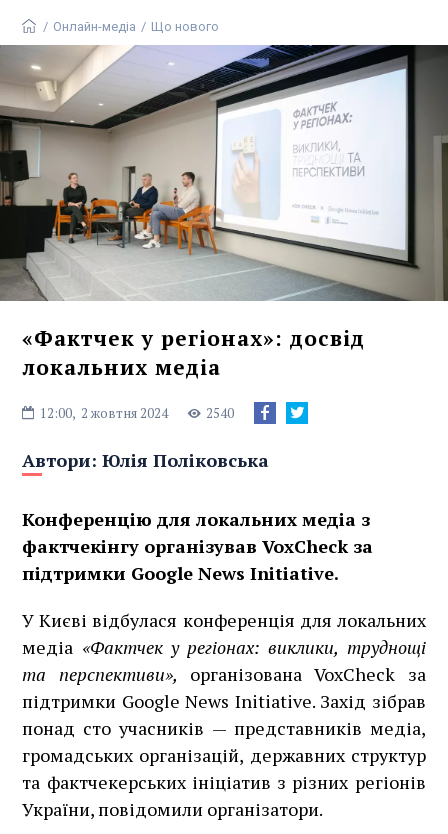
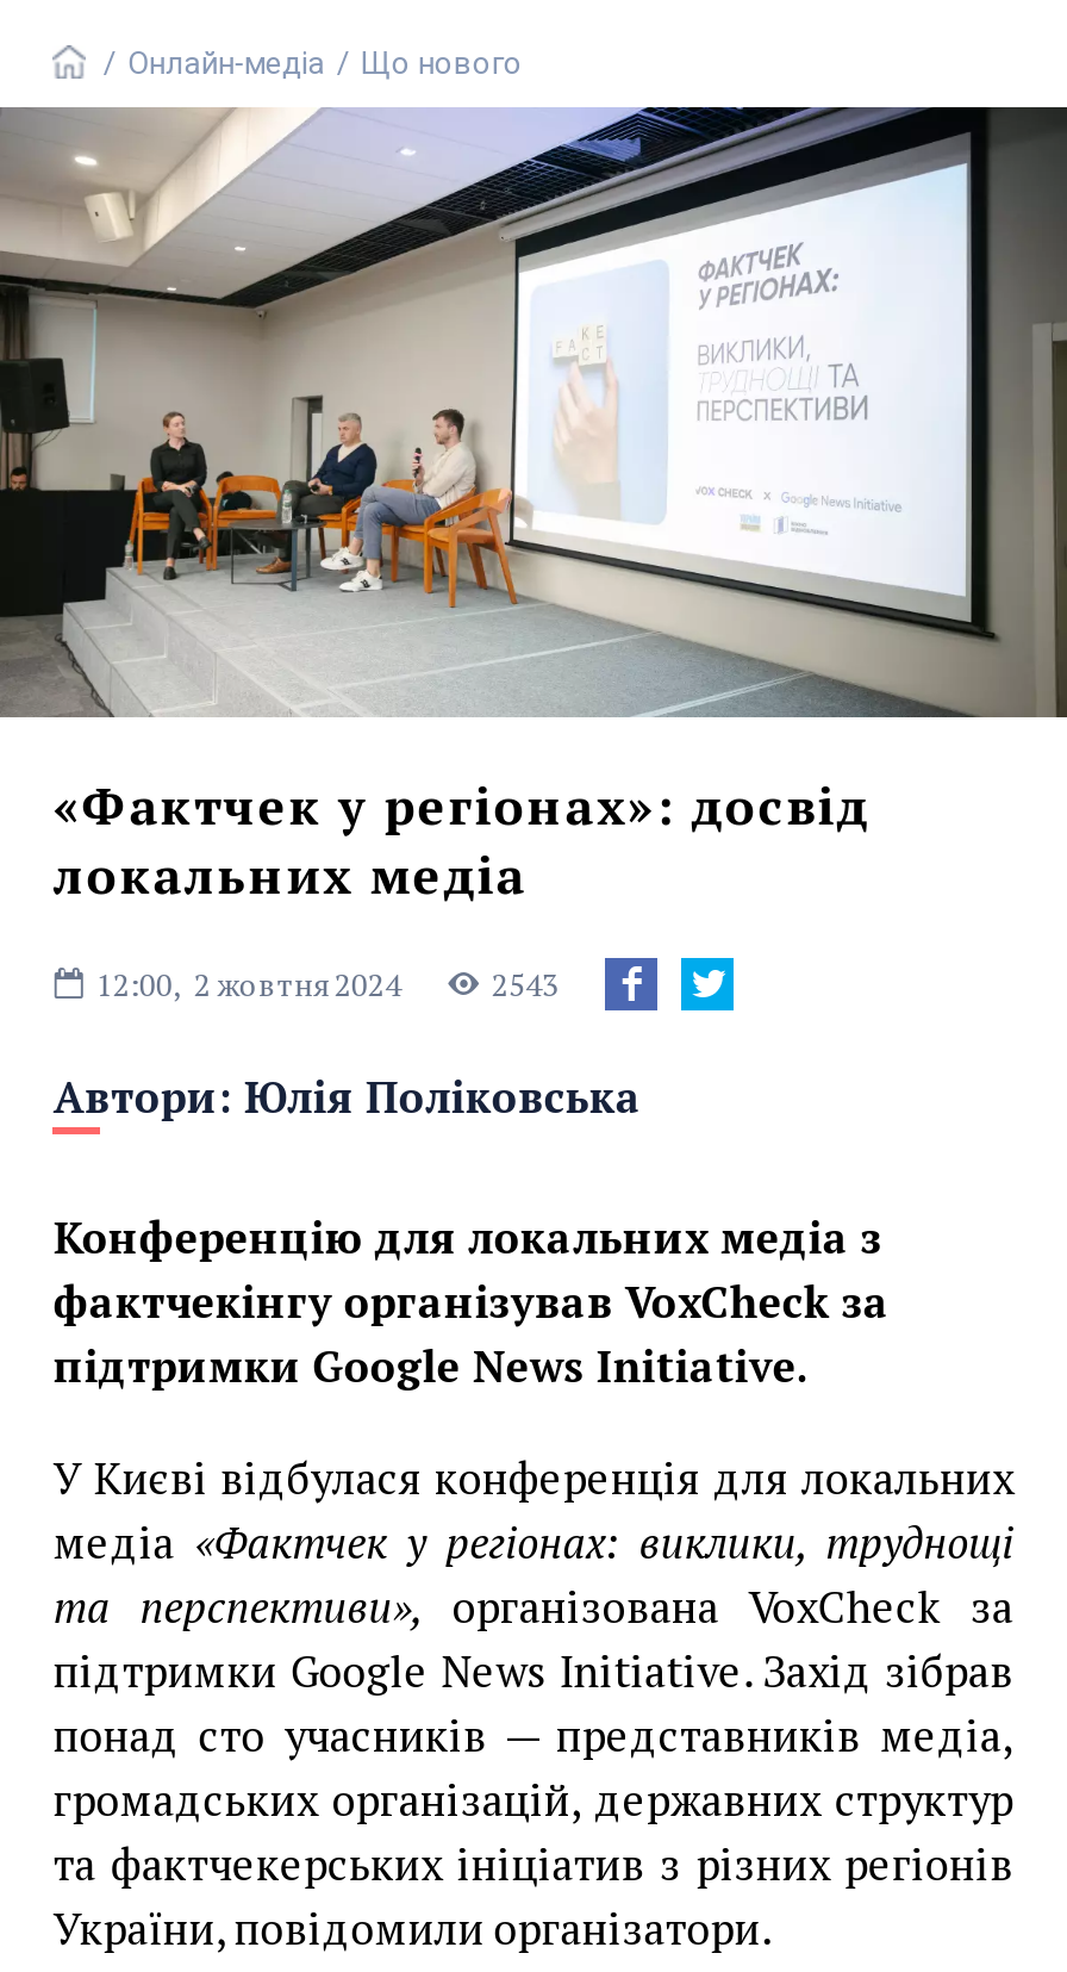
- 2540
+ 2543
